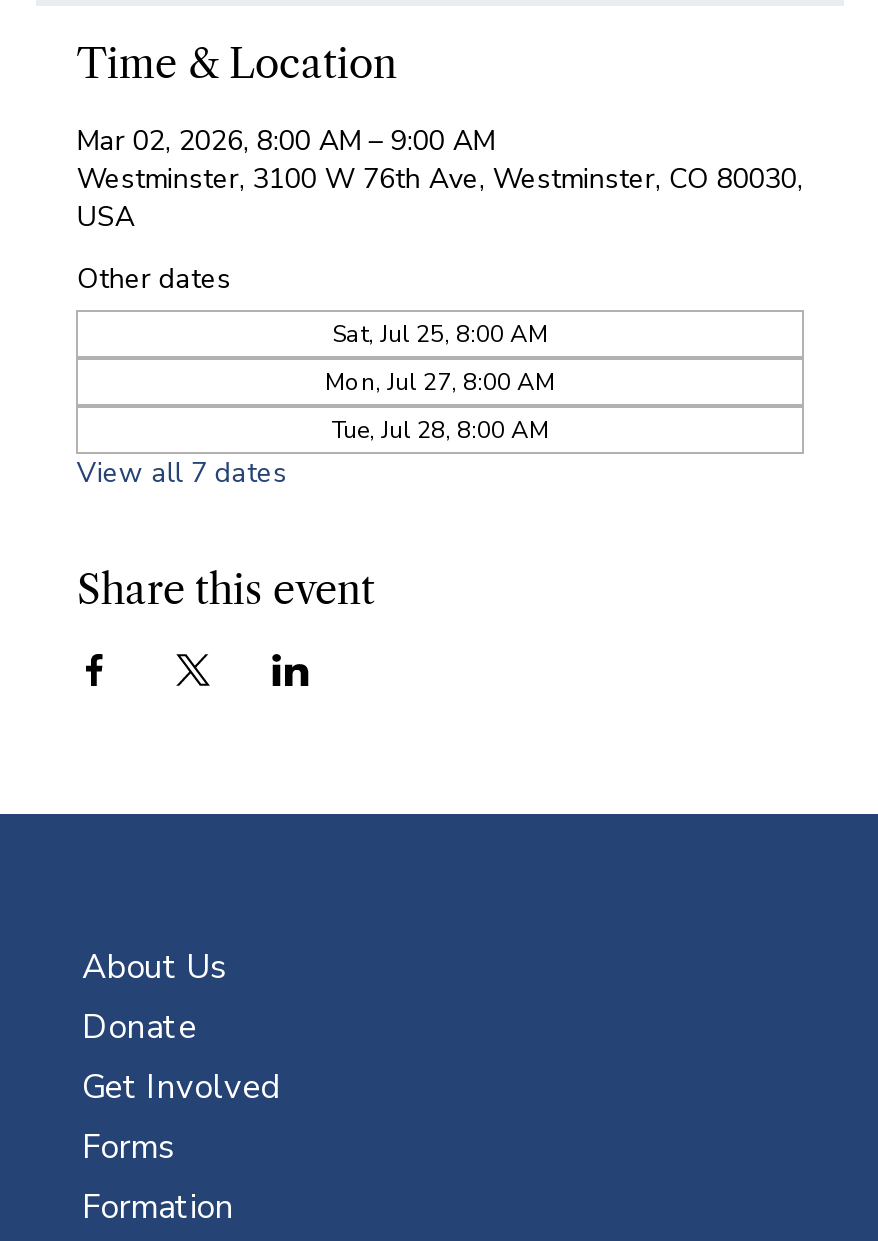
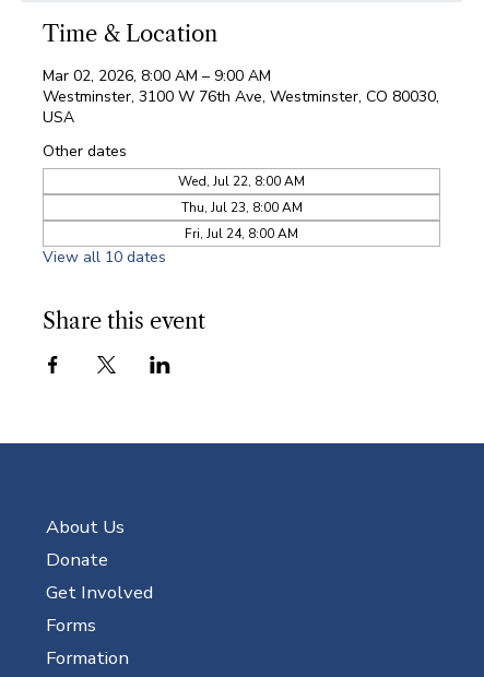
- Sat, Jul 25, 8:00 AM
+ Wed, Jul 22, 8:00 AM

- Mon, Jul 27, 8:00 AM
+ Thu, Jul 23, 8:00 AM

- Tue, Jul 28, 8:00 AM
+ Fri, Jul 24, 8:00 AM

- View all 7 dates
+ View all 10 dates
